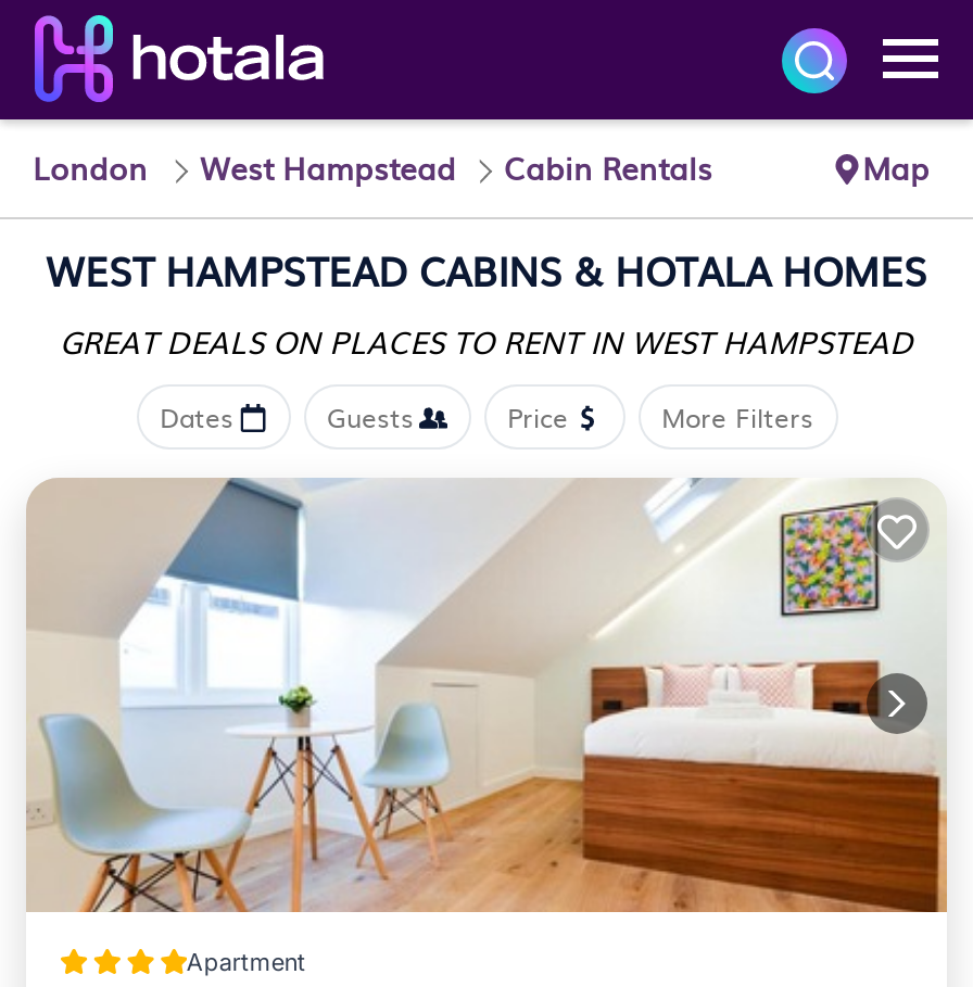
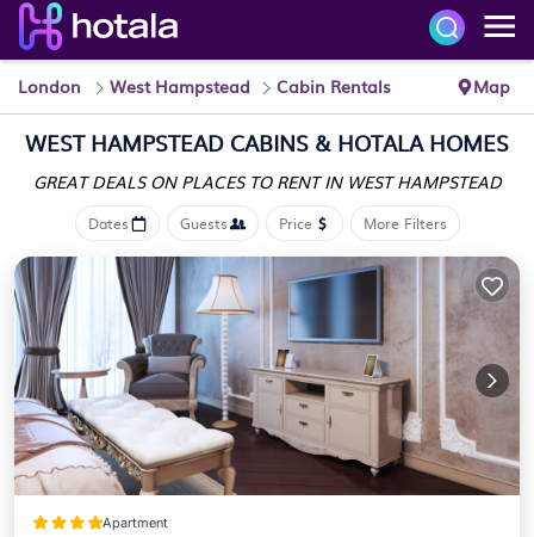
- [image]
+ [image]
